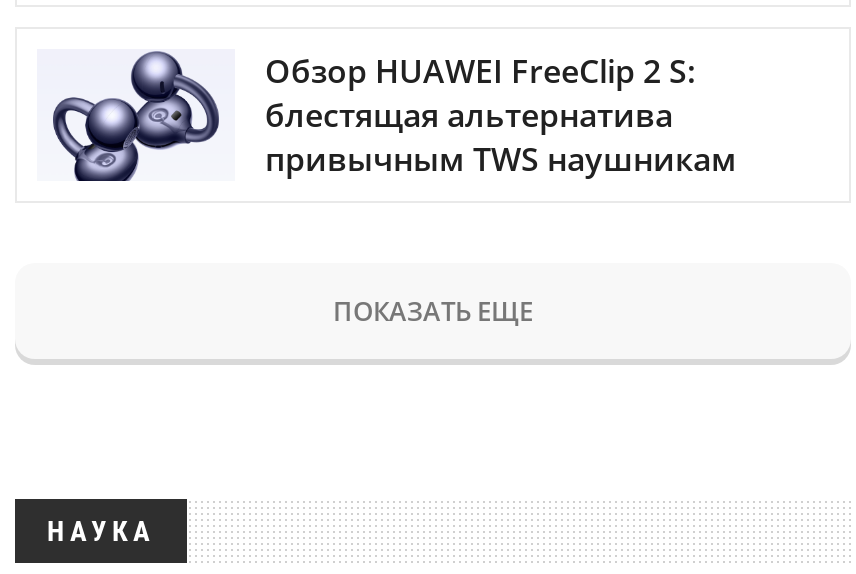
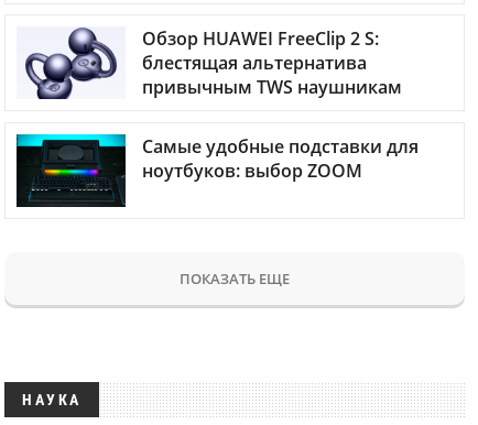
+ [image]
+ Самые удобные подставки для
+ ноутбуков: выбор ZOOM
